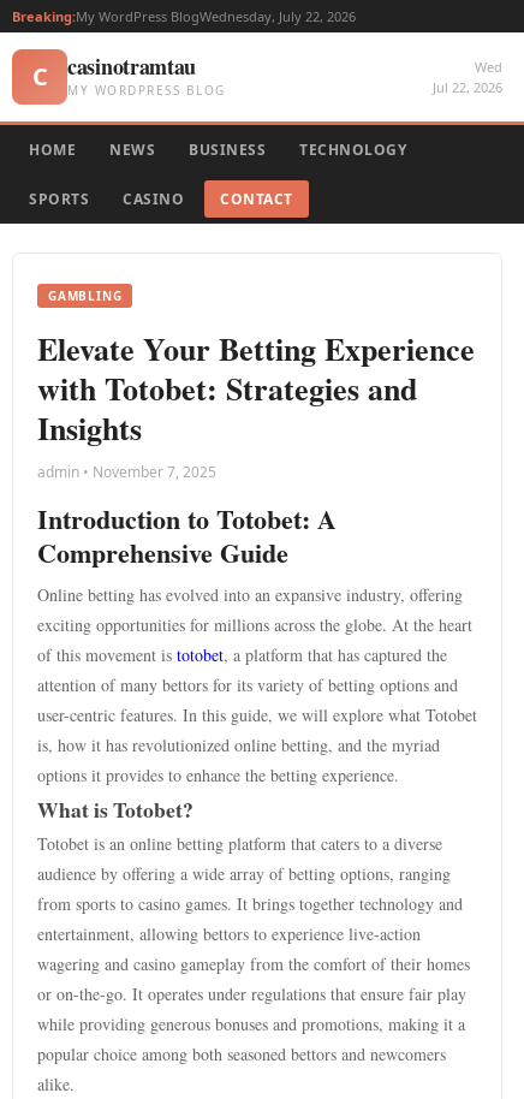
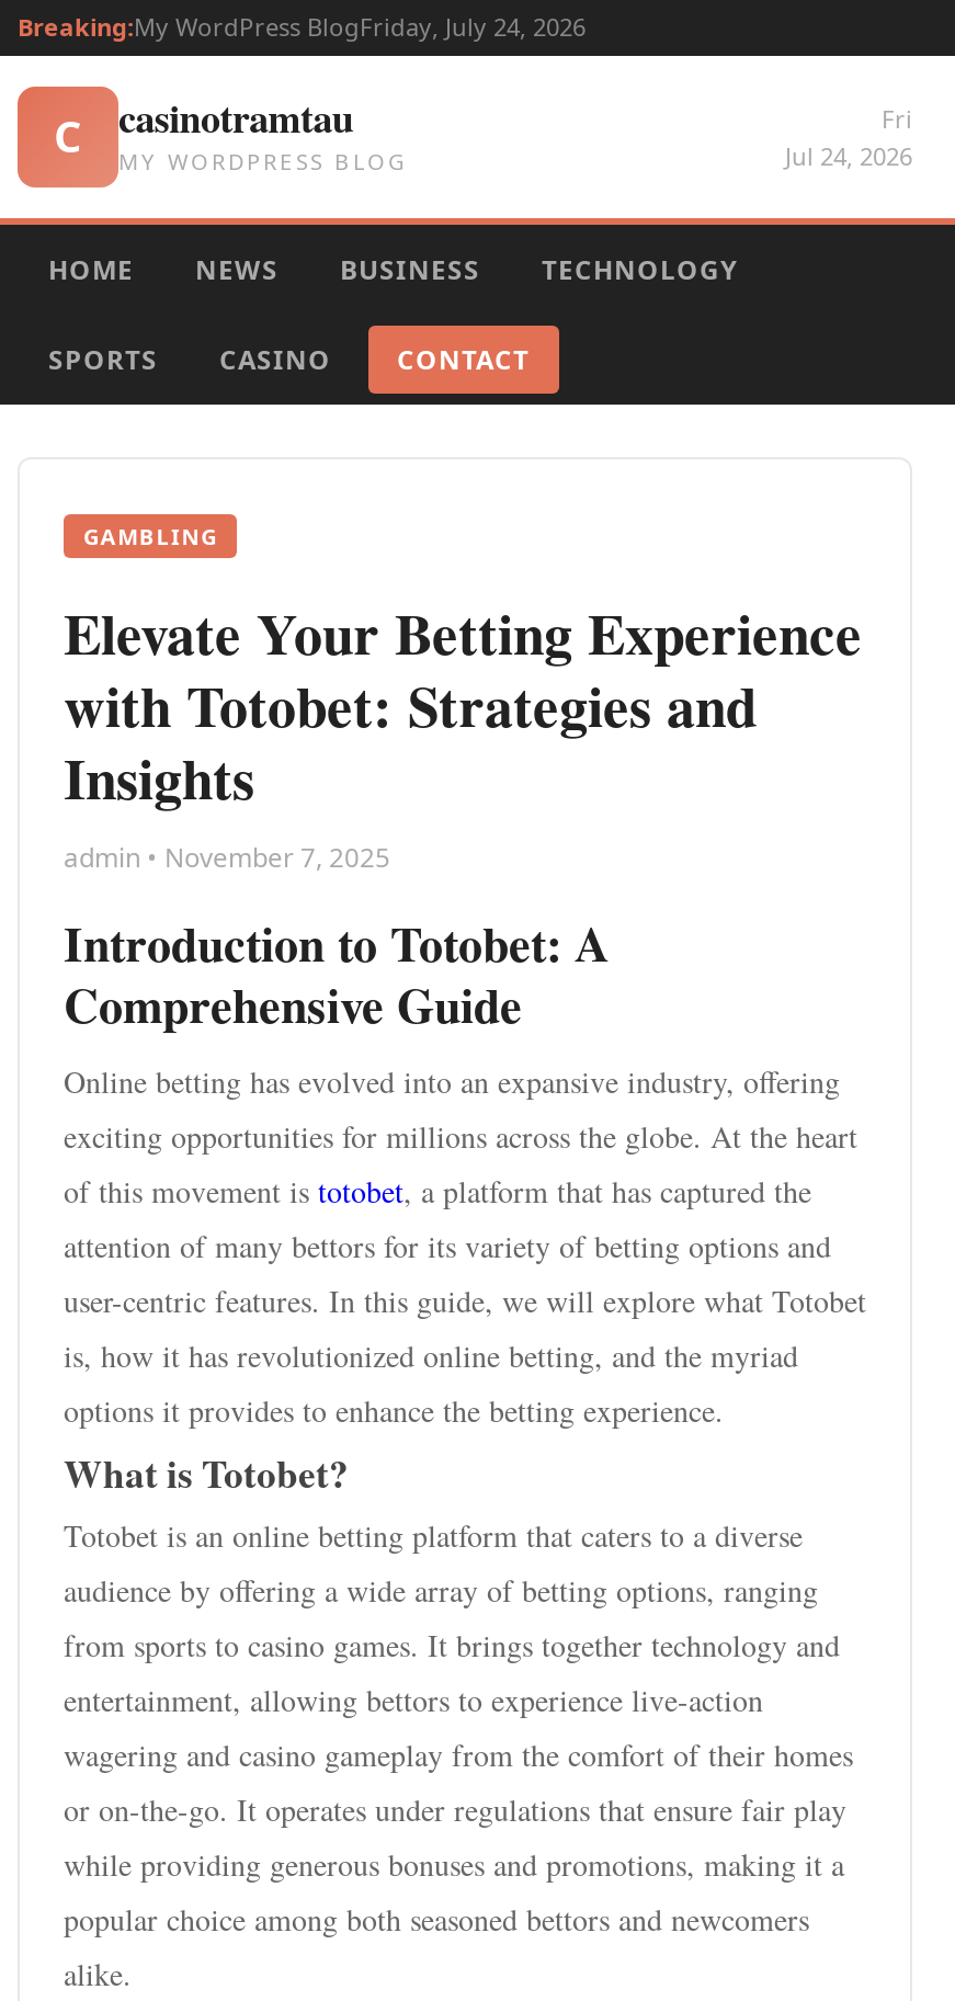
- Breaking:My WordPress BlogWednesday, July 22, 2026
+ Breaking:My WordPress BlogFriday, July 24, 2026

- Wed
- Jul 22, 2026
+ Fri
+ Jul 24, 2026
